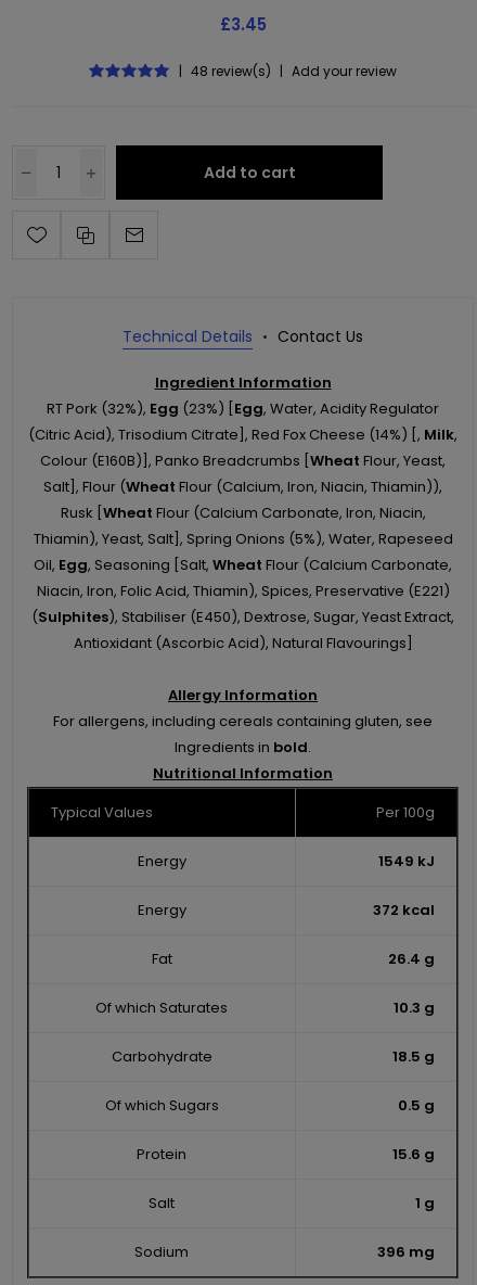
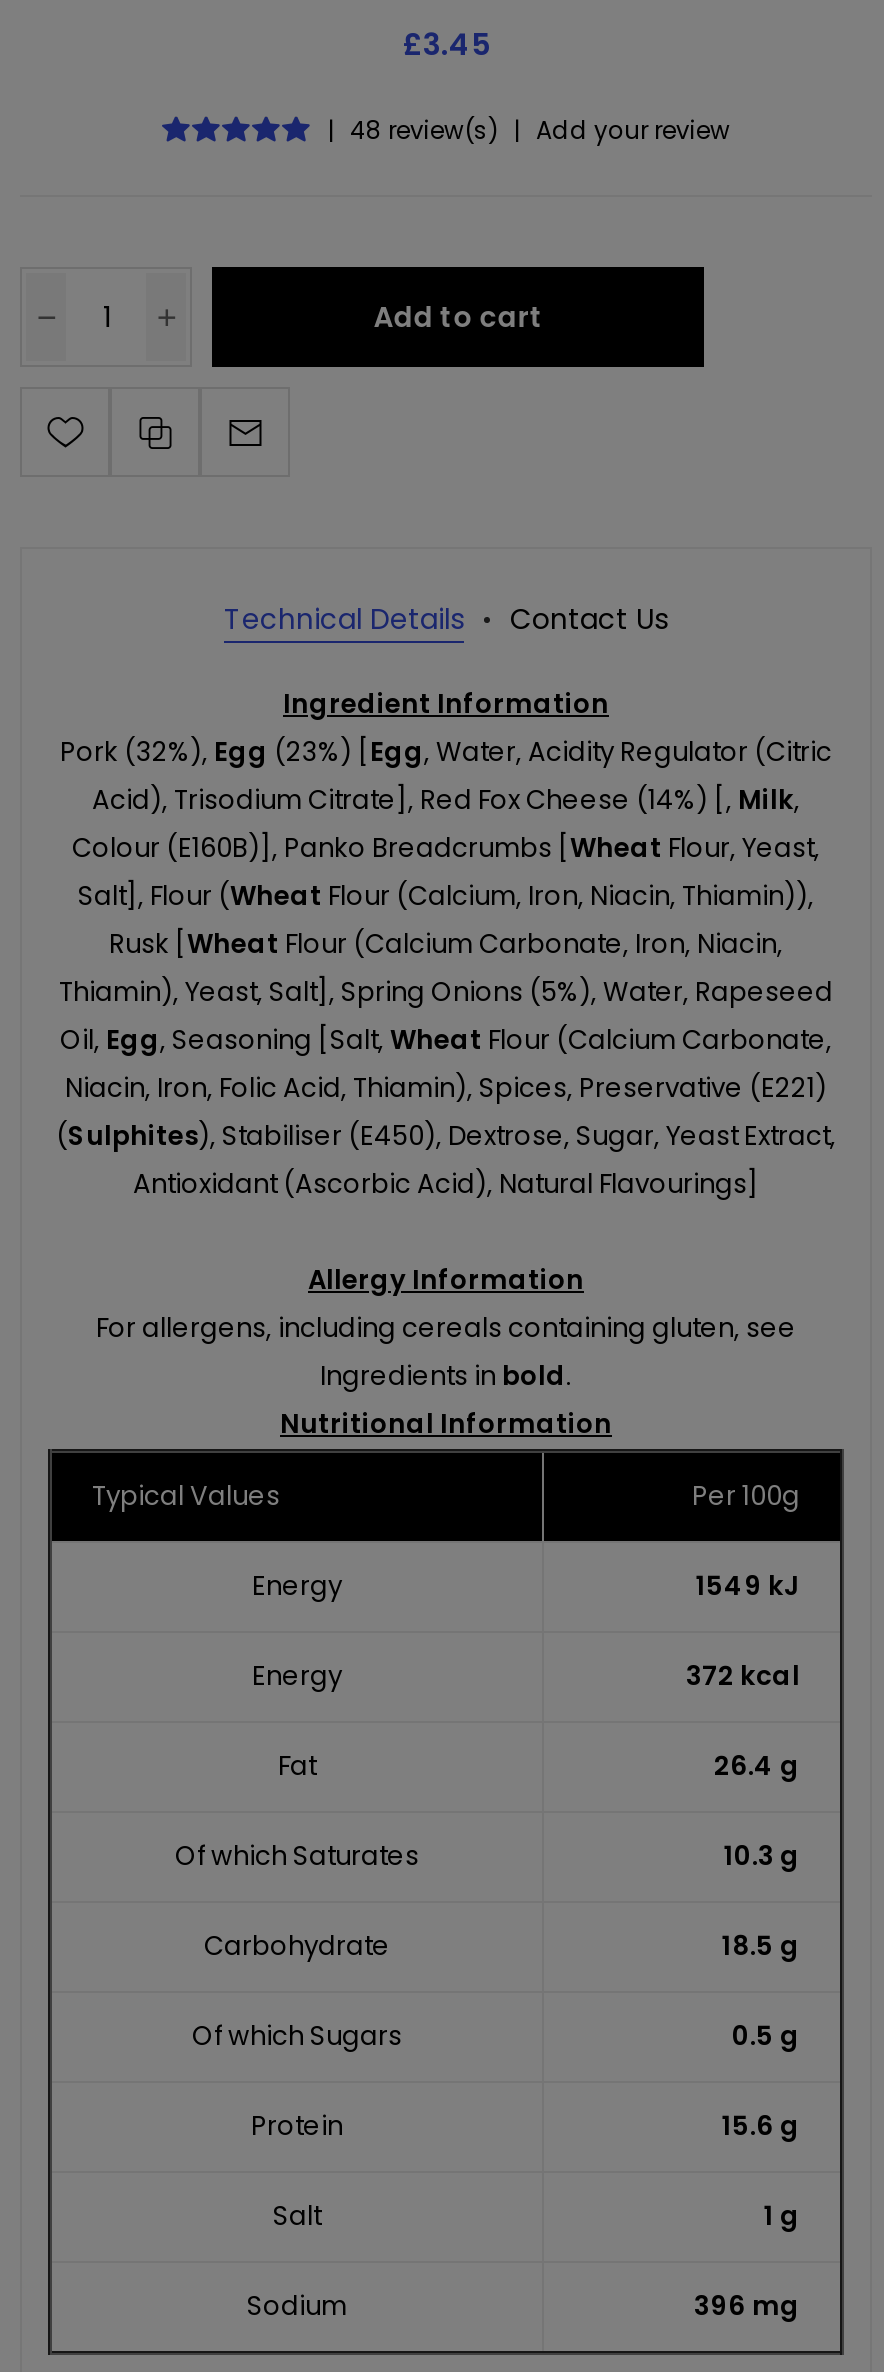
- RT Pork (32%), Egg (23%) [Egg, Water, Acidity Regulator
- (Citric Acid), Trisodium Citrate], Red Fox Cheese (14%) [, Milk,
+ Pork (32%), Egg (23%) [Egg, Water, Acidity Regulator (Citric
+ Acid), Trisodium Citrate], Red Fox Cheese (14%) [, Milk,
